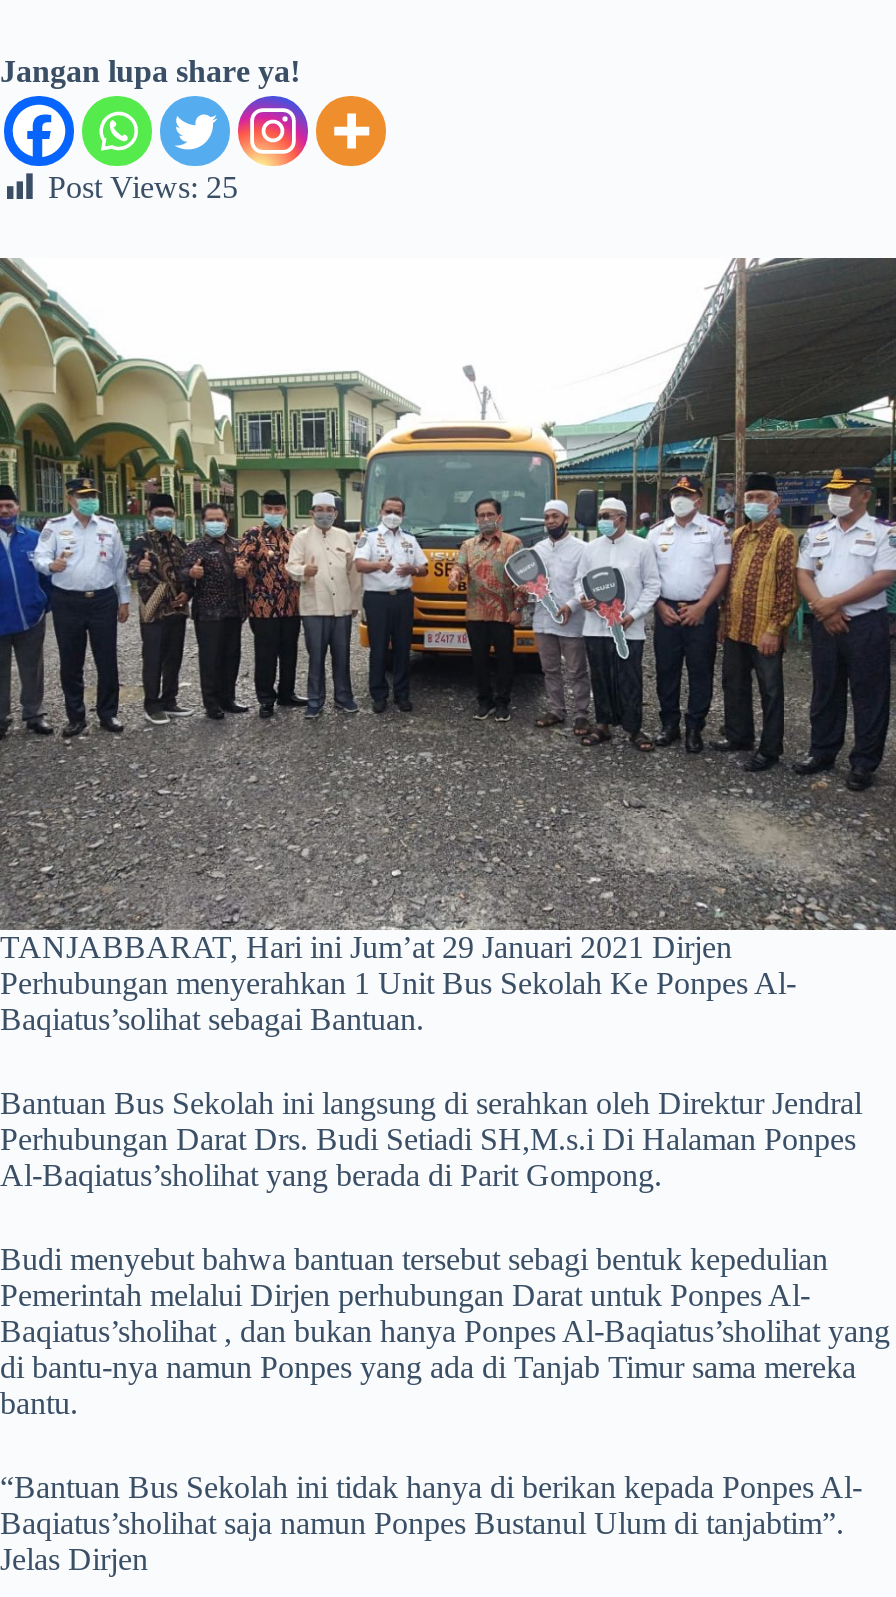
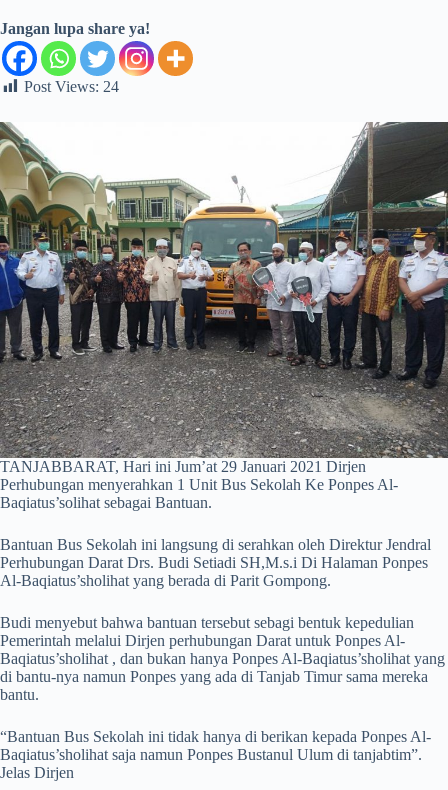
- Post Views: 25
+ Post Views: 24
